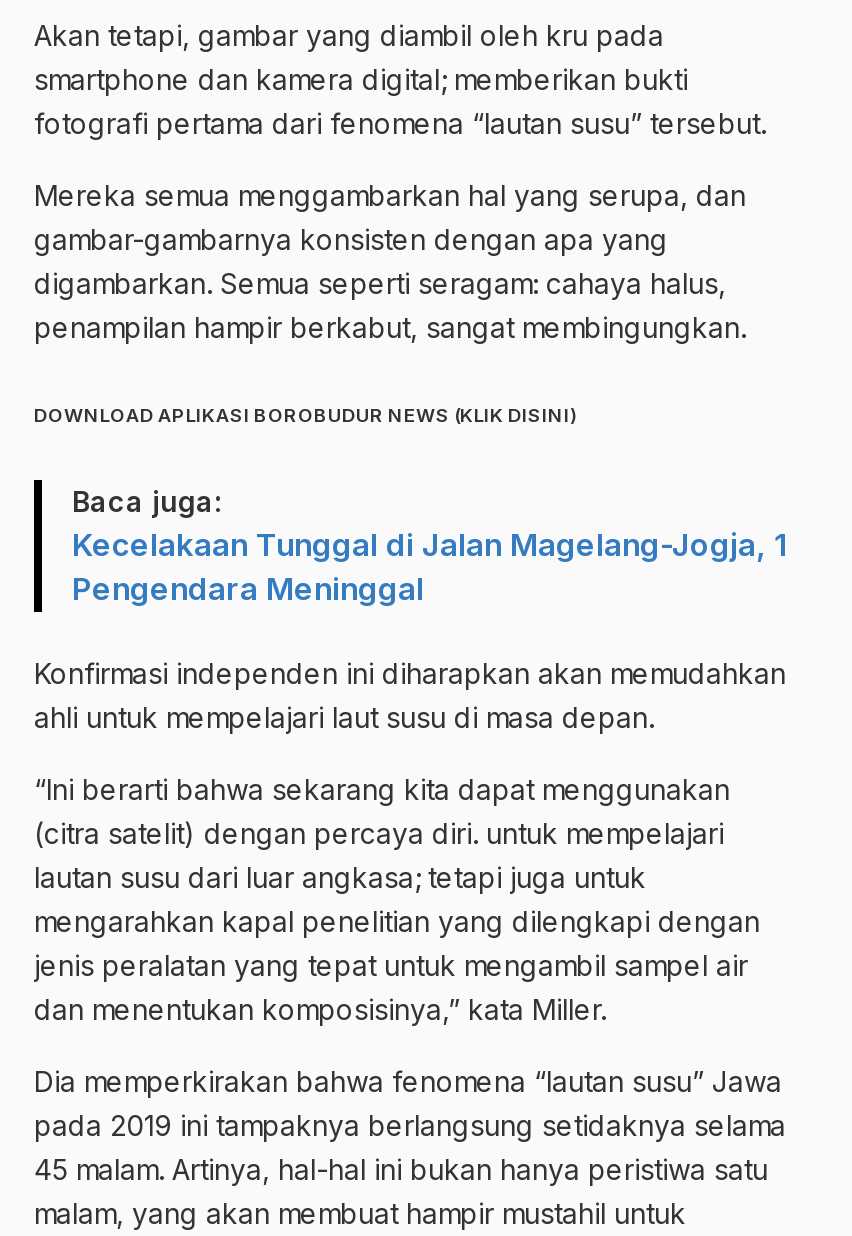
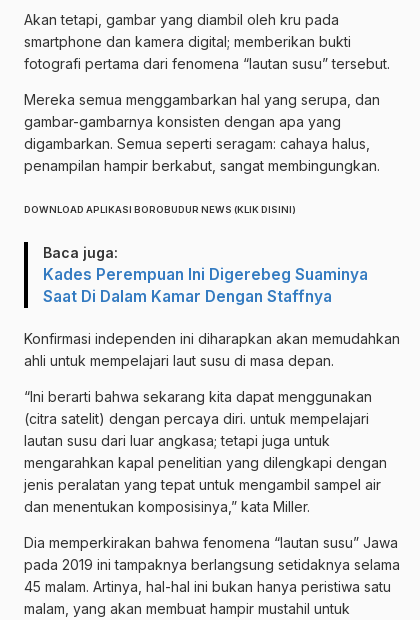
- Kecelakaan Tunggal di Jalan Magelang-Jogja, 1
- Pengendara Meninggal
+ Kades Perempuan Ini Digerebeg Suaminya
+ Saat Di Dalam Kamar Dengan Staffnya
